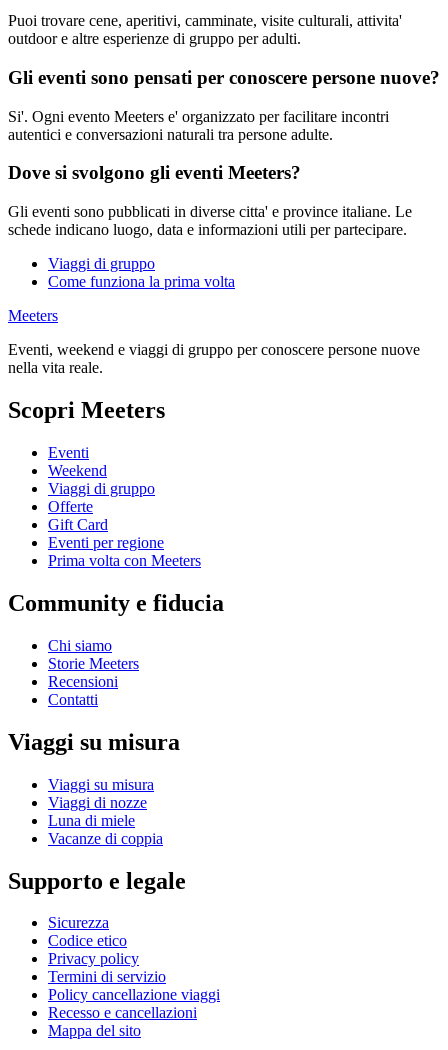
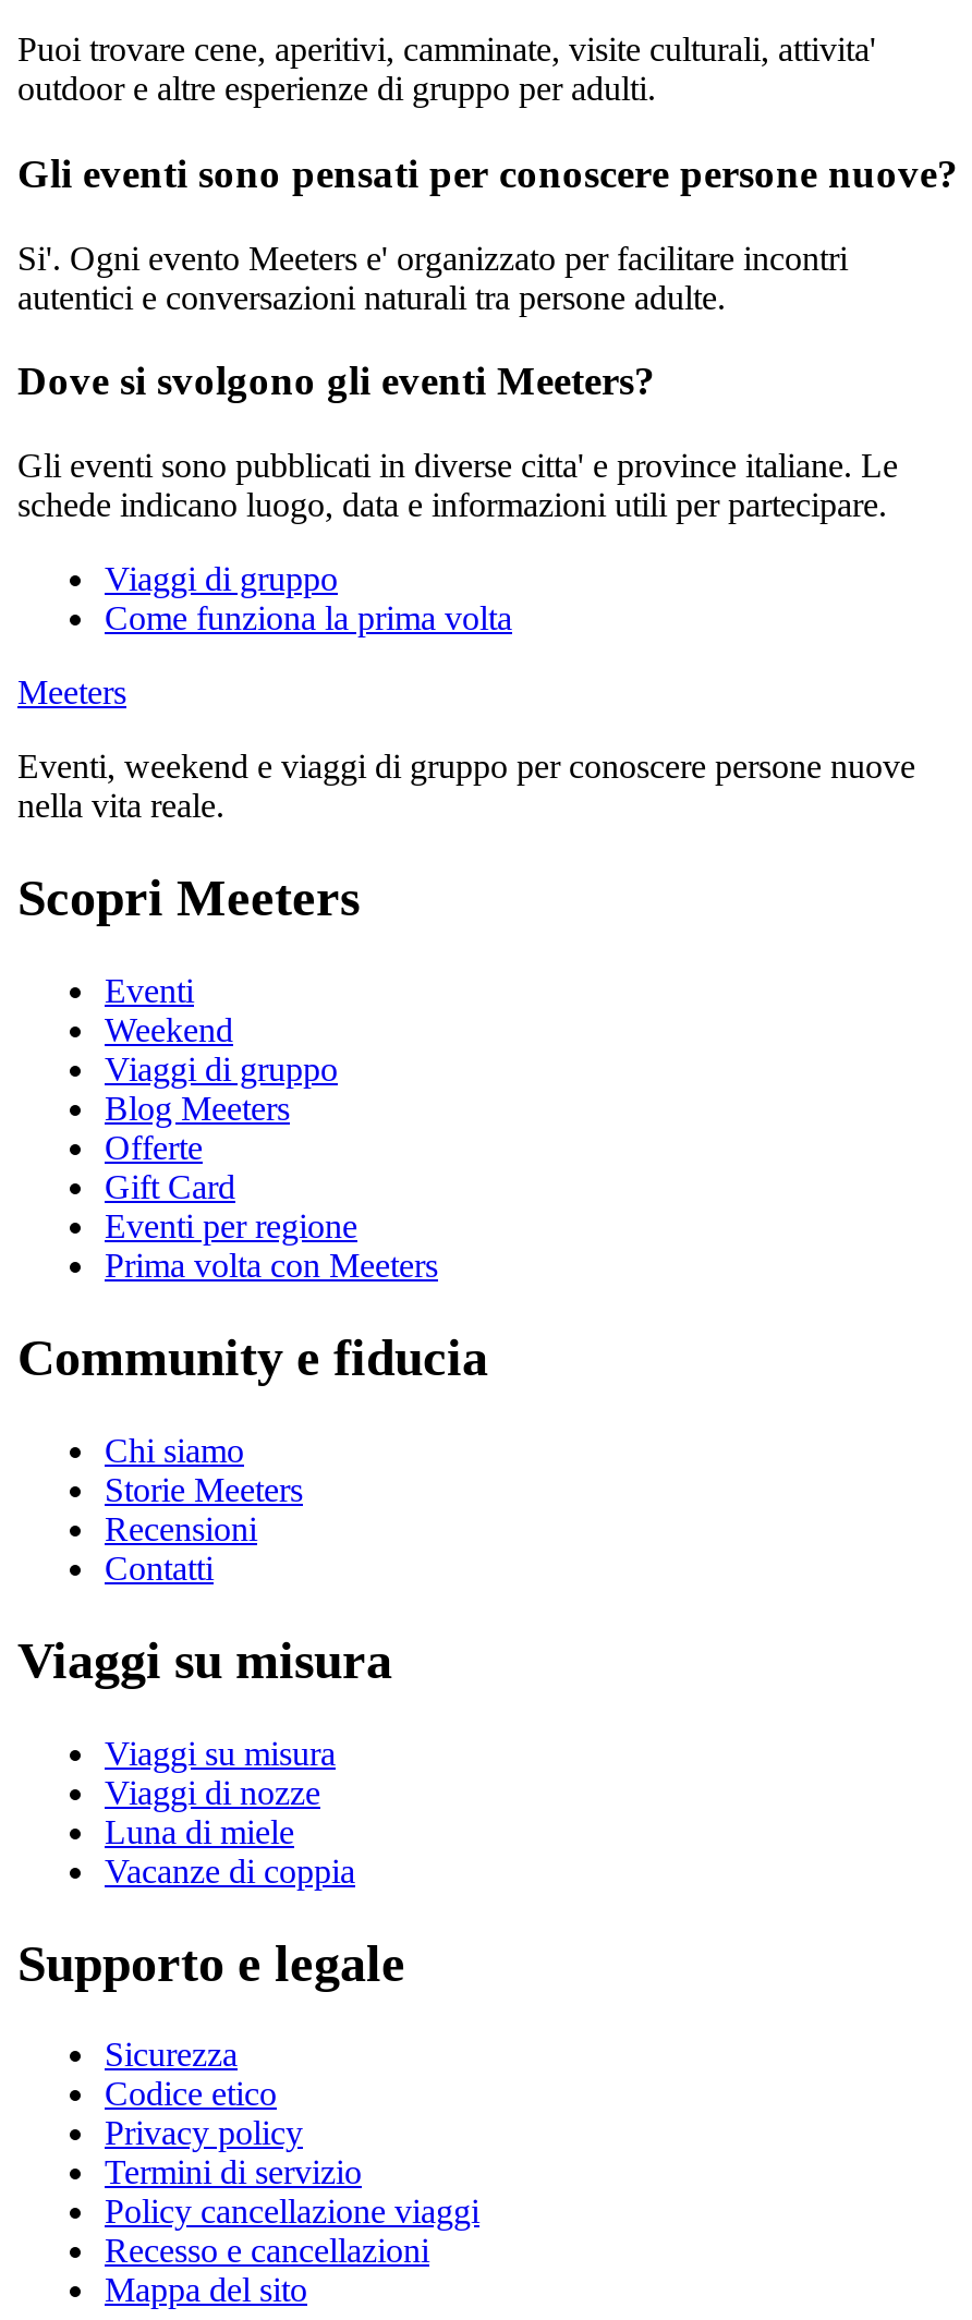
+ Blog Meeters
